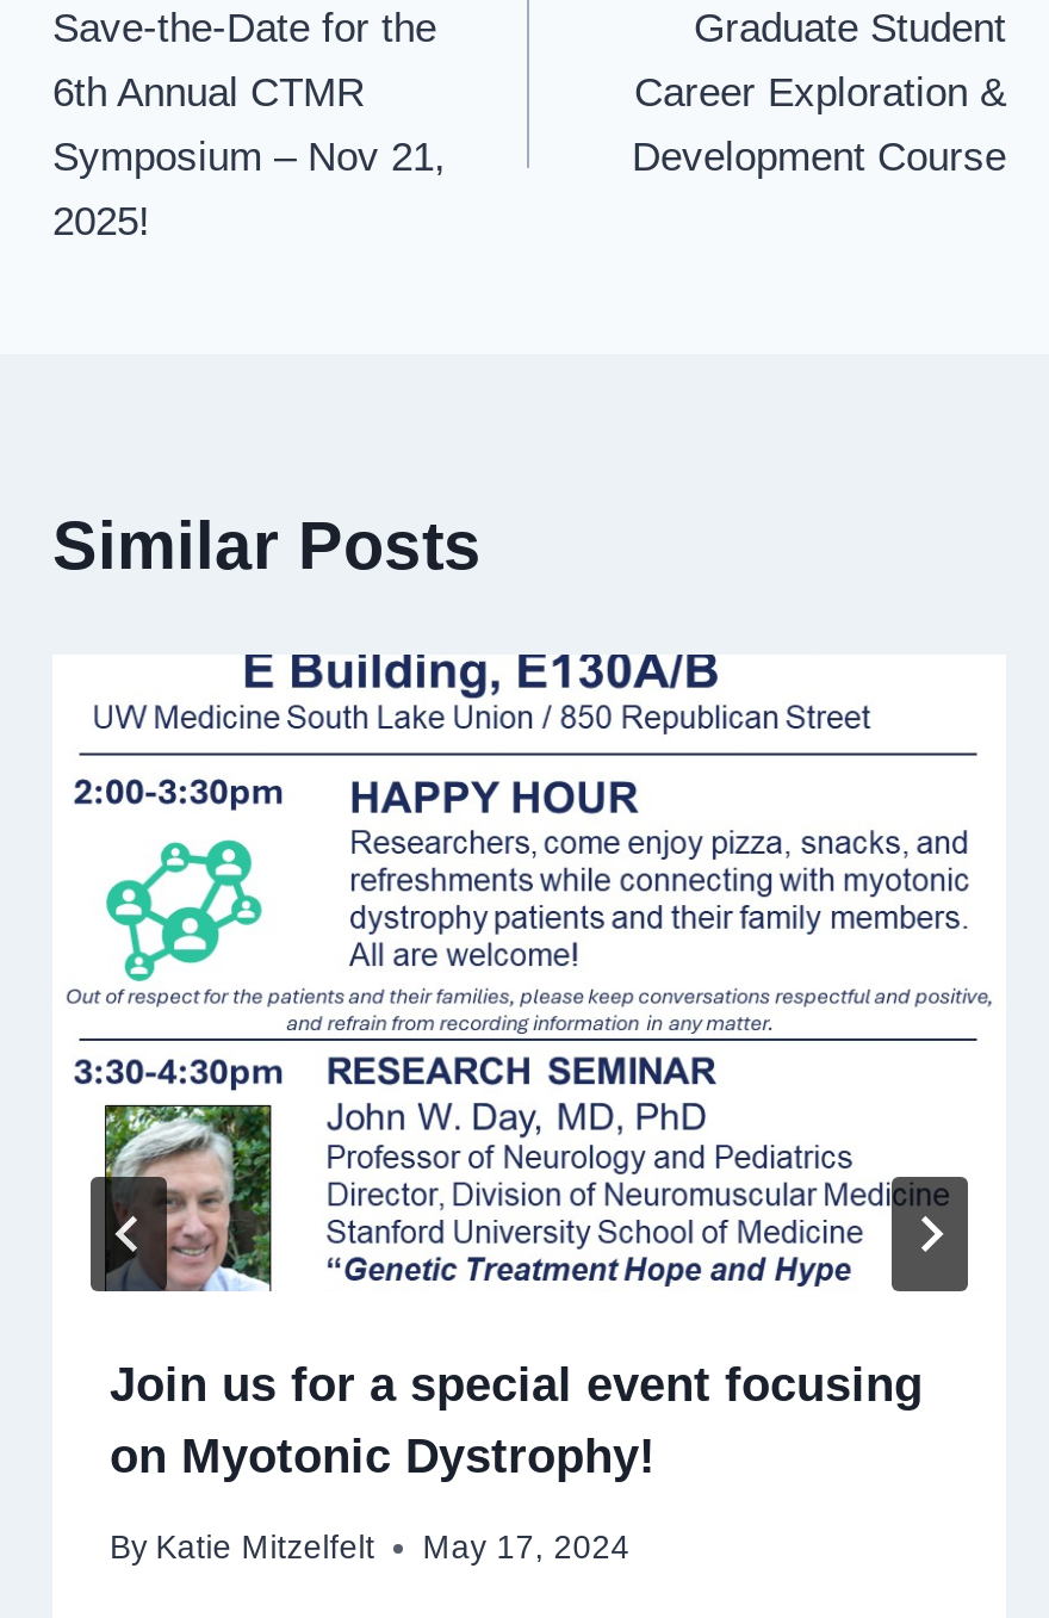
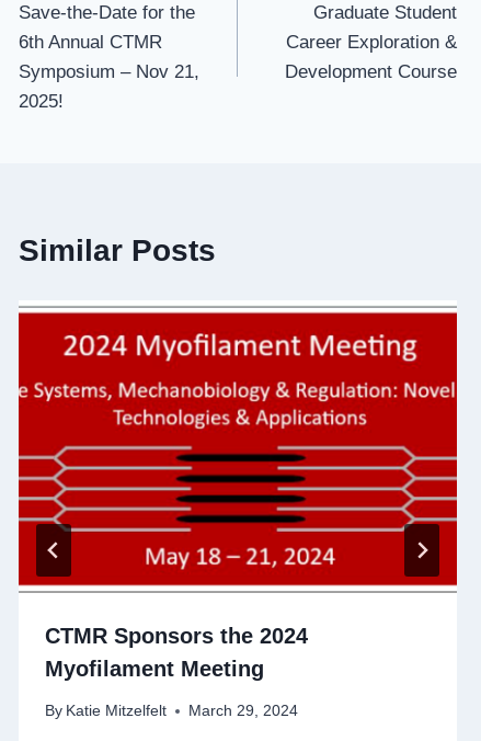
- [image]
- Join us for a special event focusing
- on Myotonic Dystrophy!
+ [image]
+ CTMR Sponsors the 2024
+ Myofilament Meeting

- By Katie Mitzelfelt May 17, 2024
+ By Katie Mitzelfelt March 29, 2024
